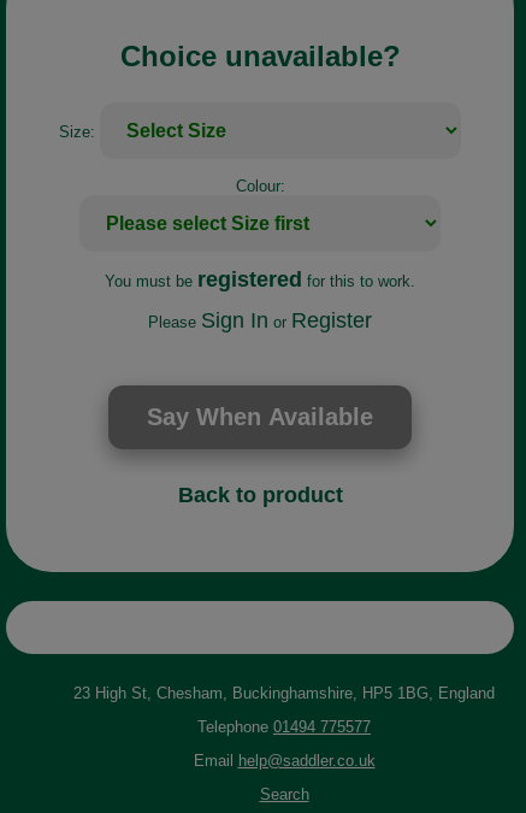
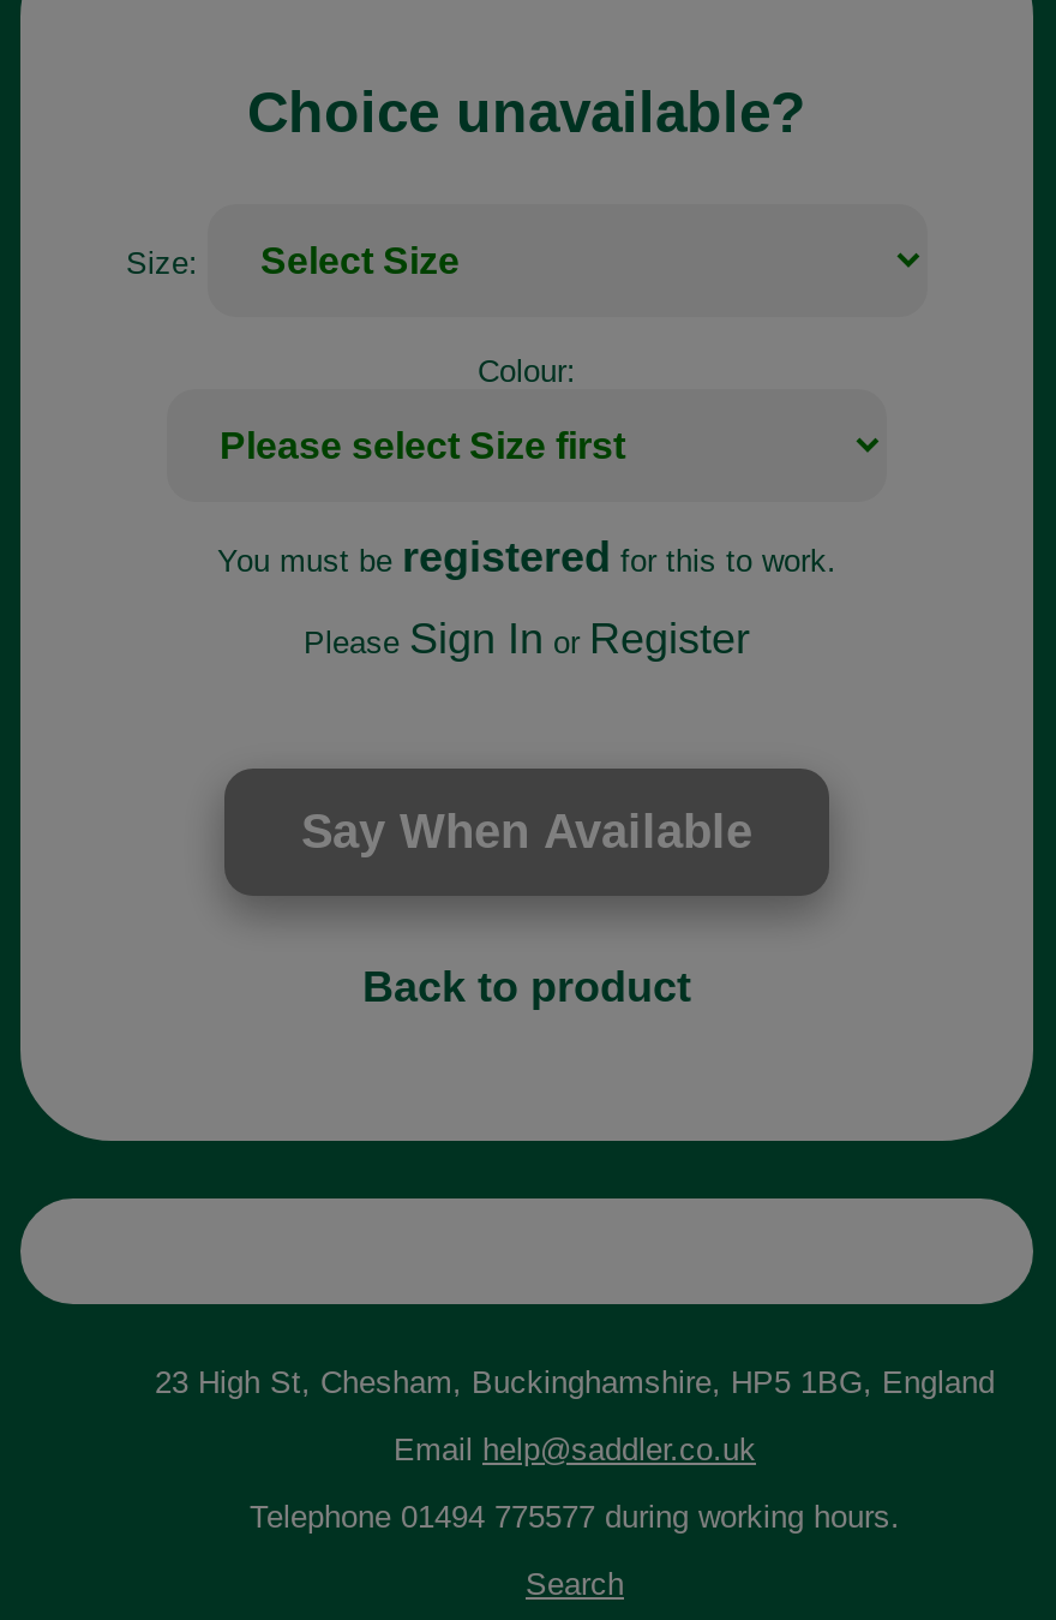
- Telephone 01494 775577

moved up: Email help@saddler.co.uk

+ Telephone 01494 775577 during working hours.
